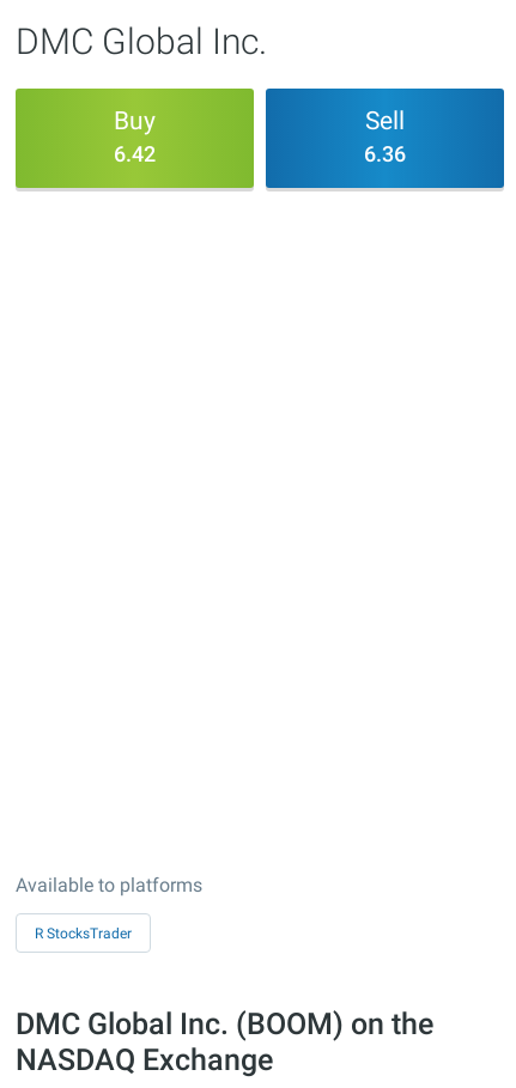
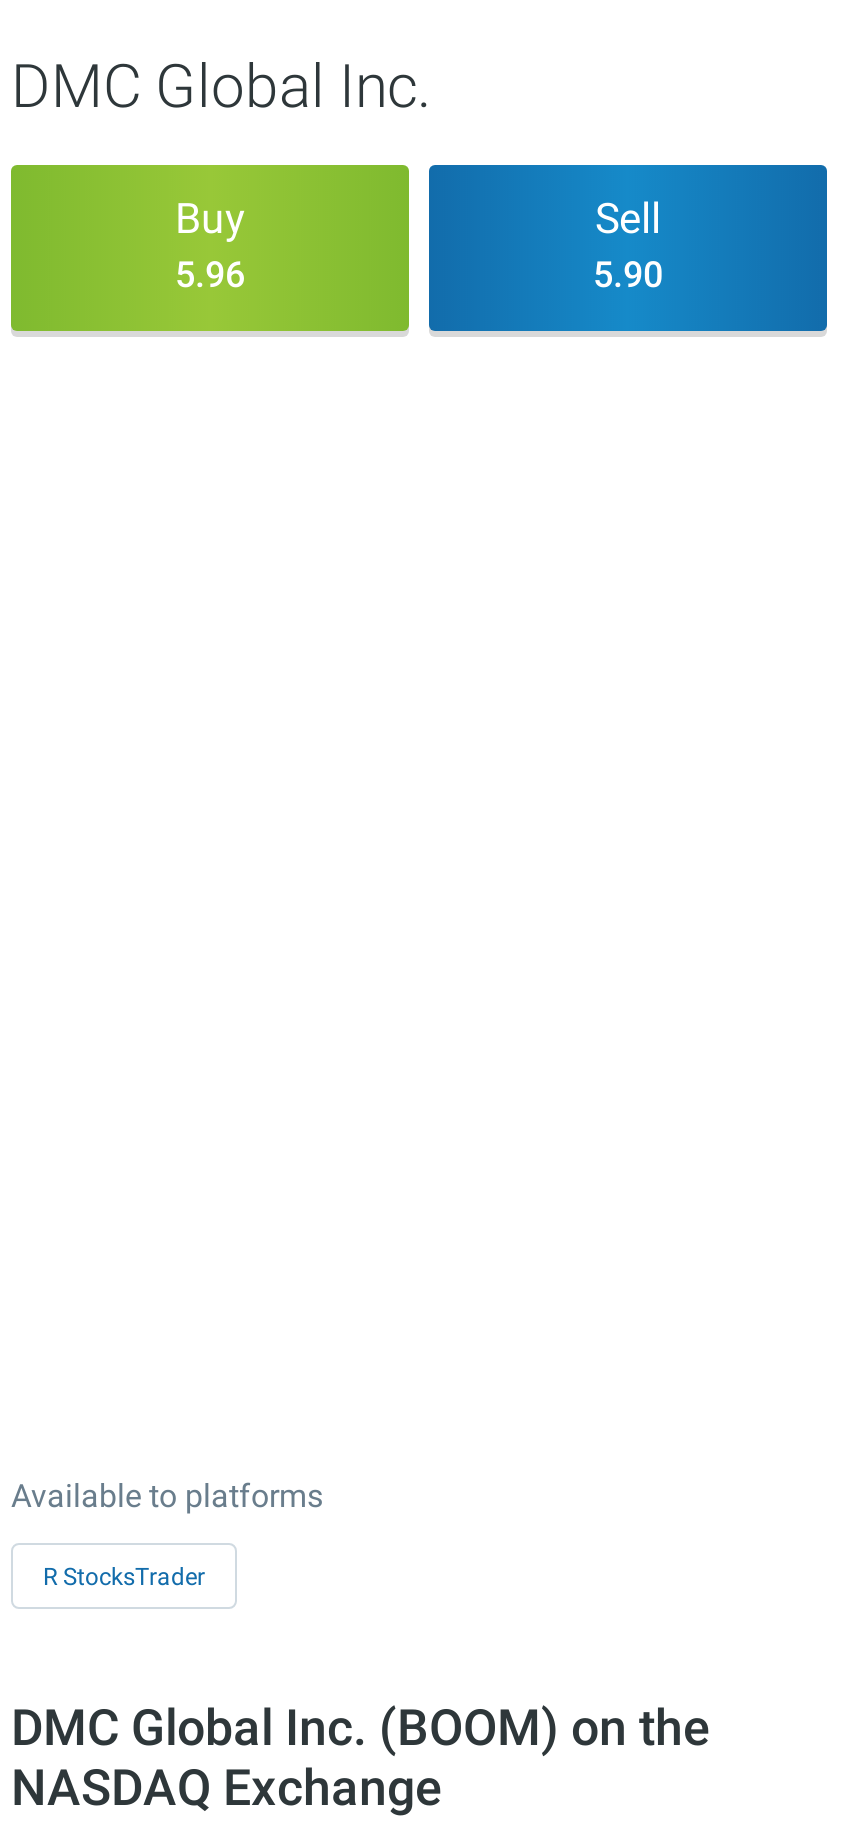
- 6.42
+ 5.96

- 6.36
+ 5.90
